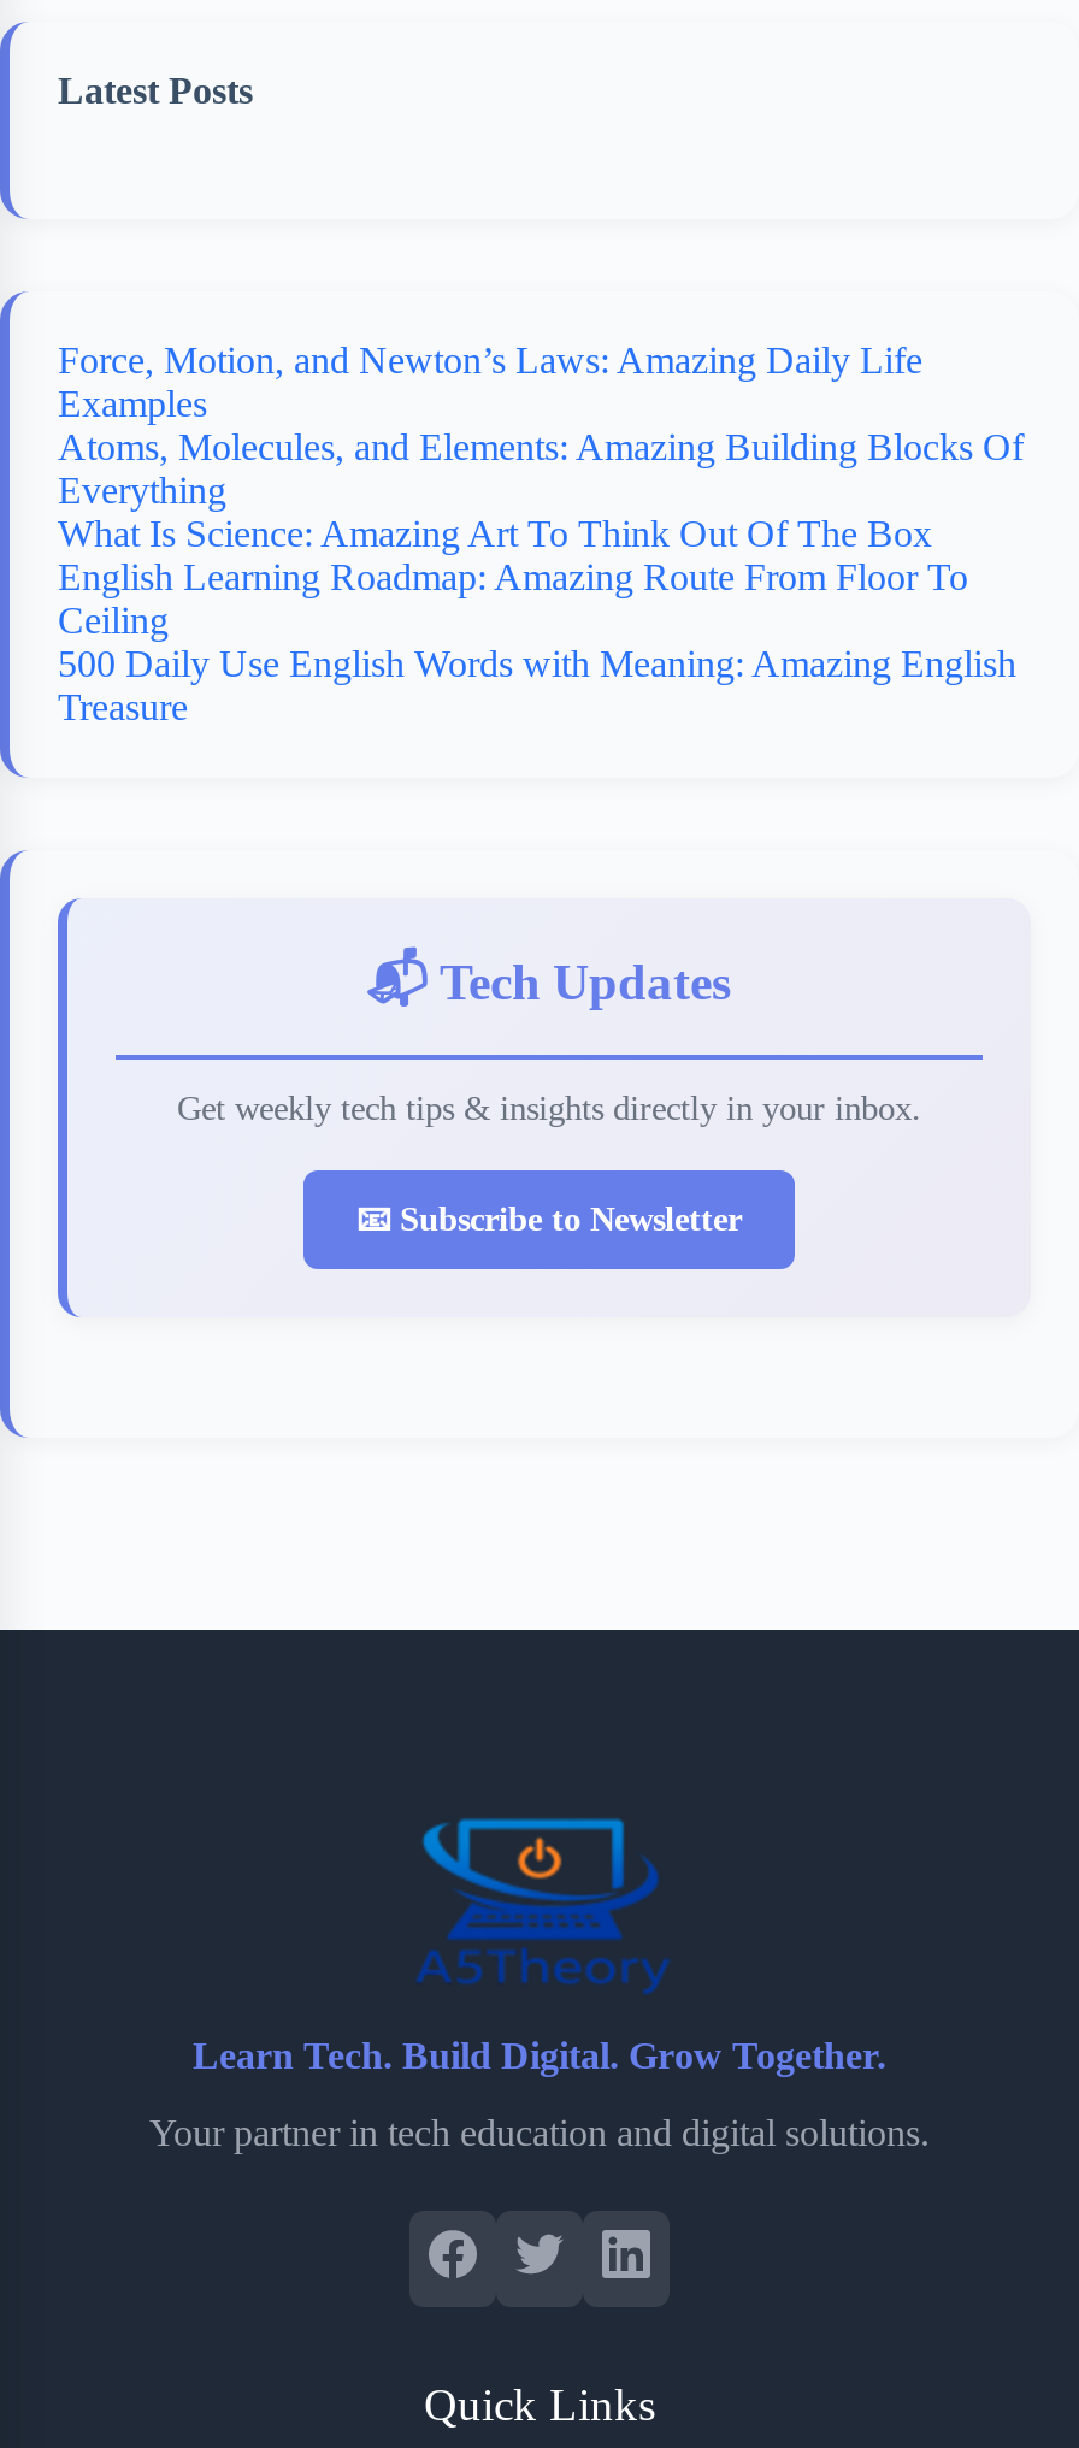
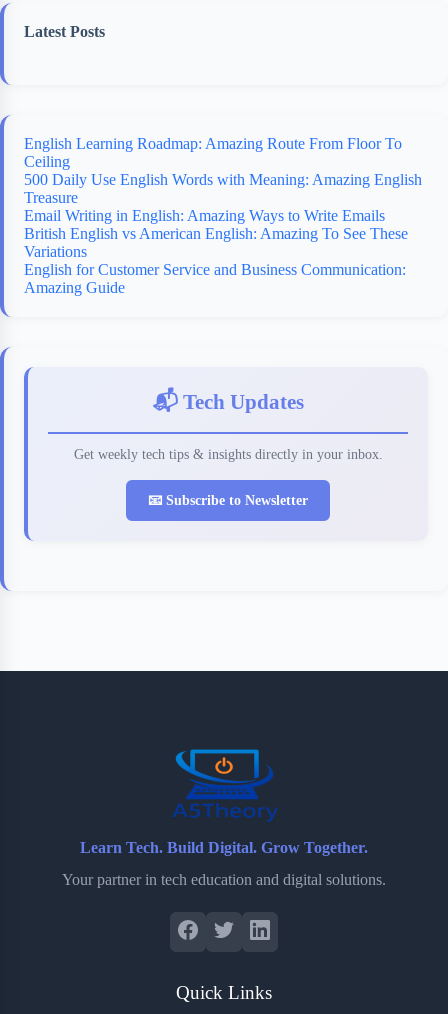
- Force, Motion, and Newton’s Laws: Amazing Daily Life
- Examples
- Atoms, Molecules, and Elements: Amazing Building Blocks Of
- Everything
- What Is Science: Amazing Art To Think Out Of The Box

moved up: English Learning Roadmap: Amazing Route From Floor To | Ceiling | 500 Daily Use English Words with Meaning: Amazing English | Treasure

+ Email Writing in English: Amazing Ways to Write Emails
+ British English vs American English: Amazing To See These
+ Variations
+ English for Customer Service and Business Communication:
+ Amazing Guide
